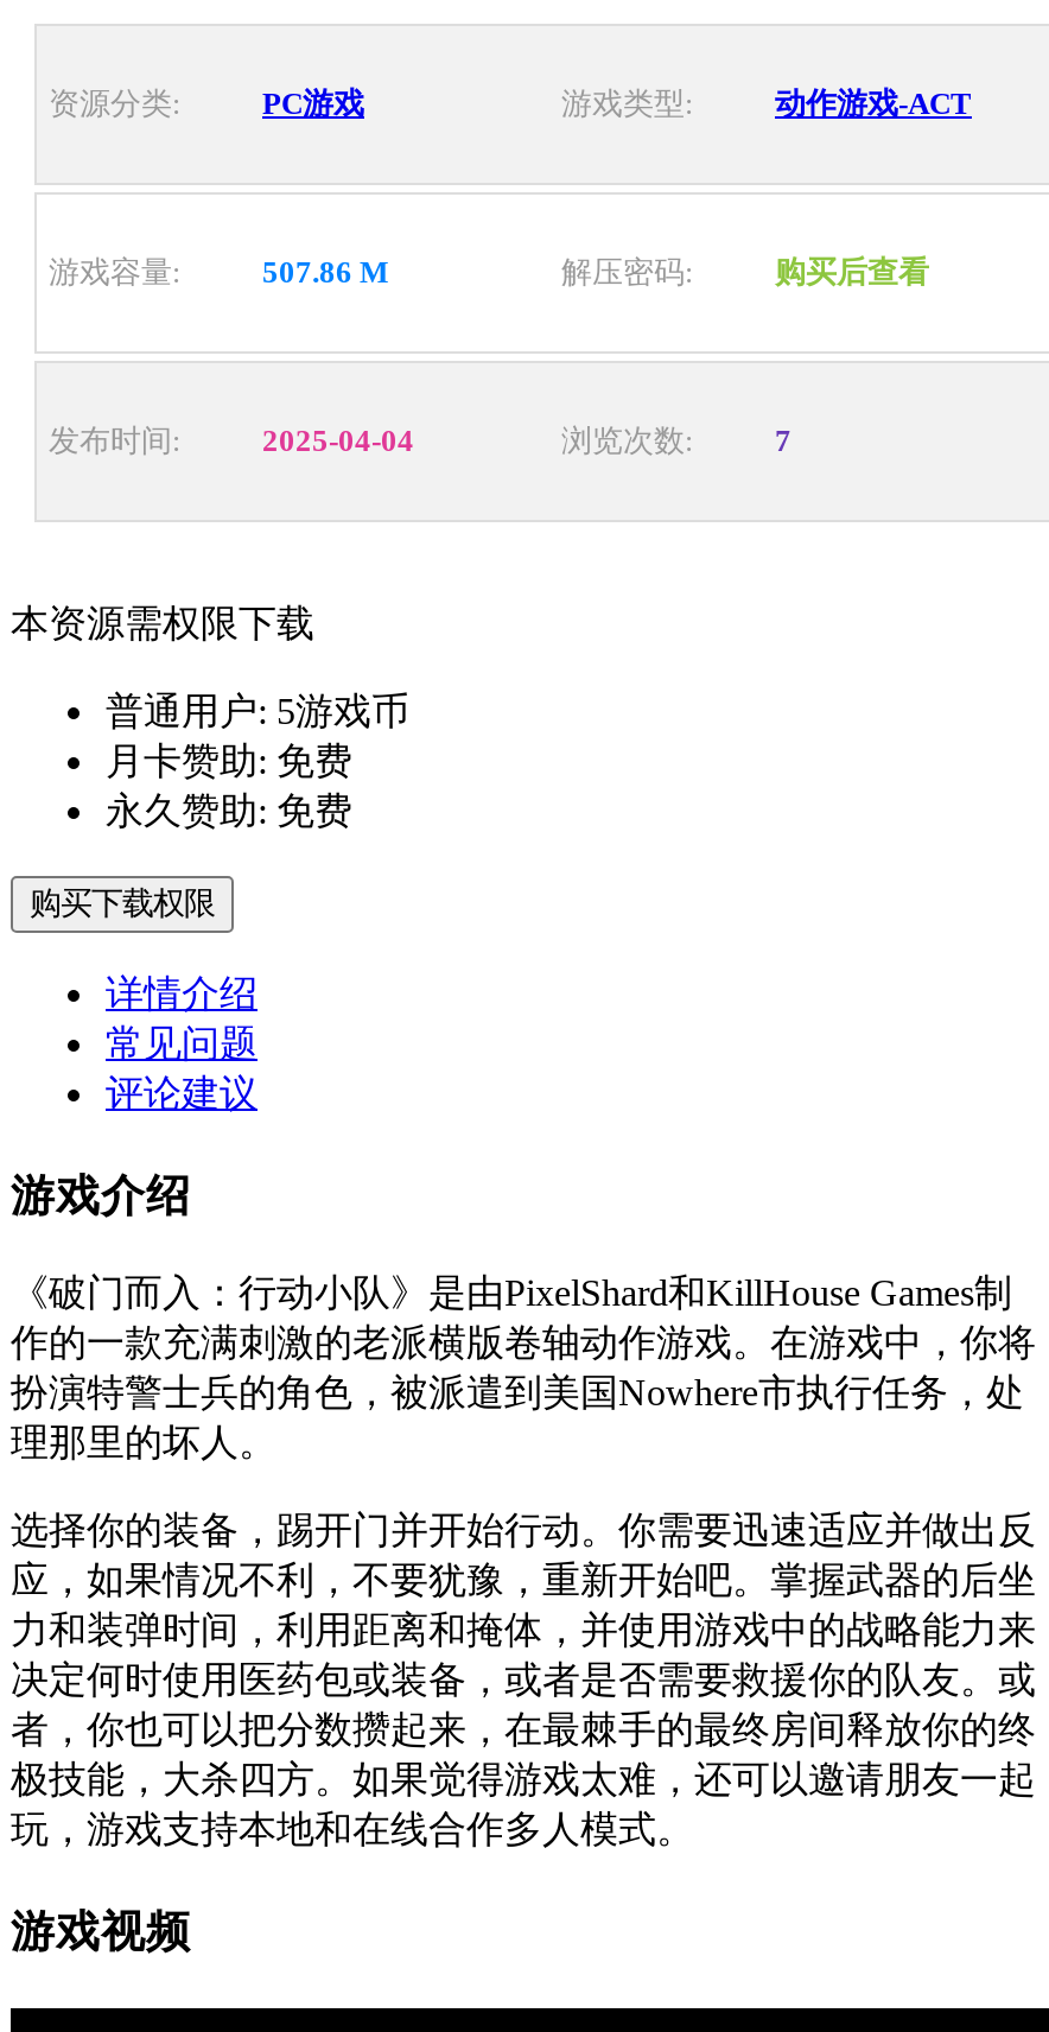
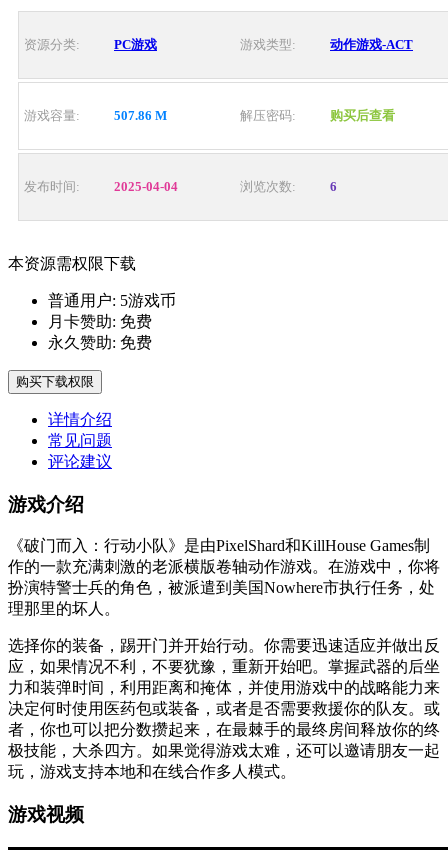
- 7
+ 6
